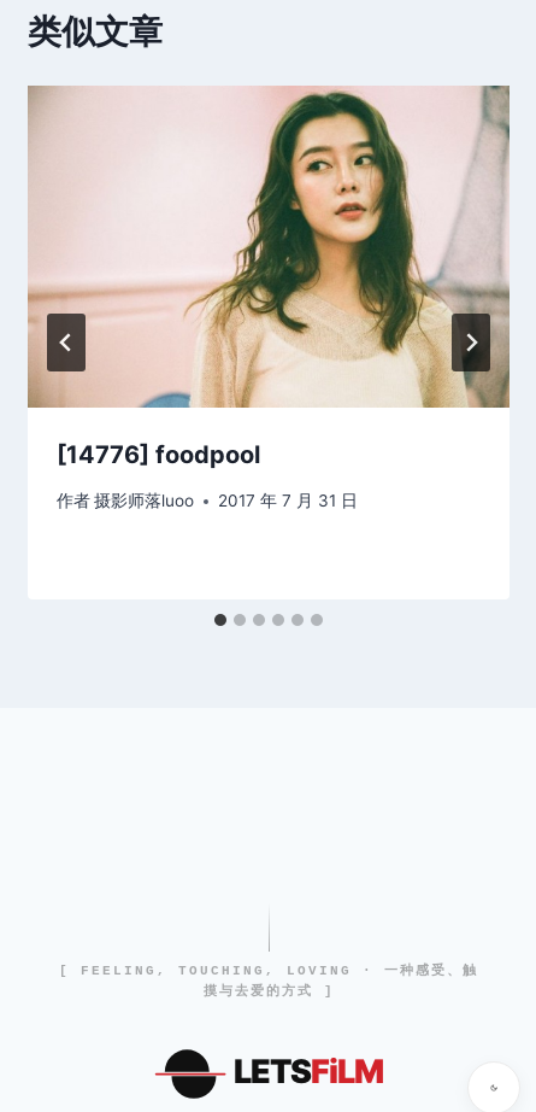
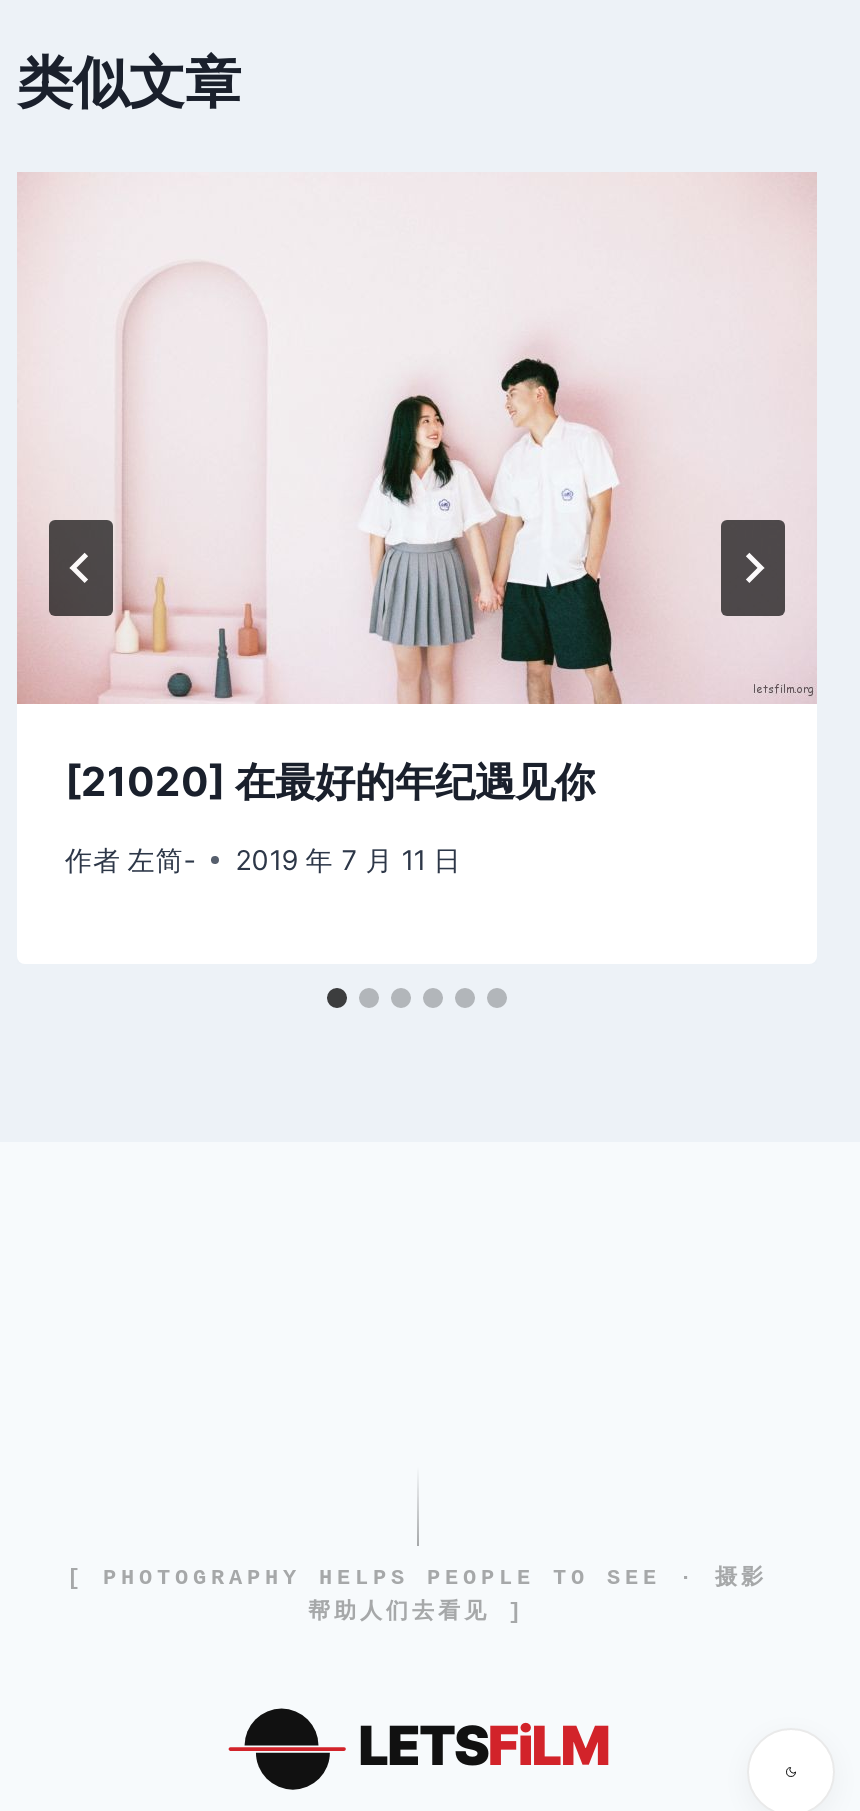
- [image]
- [14776] foodpool
+ [image]
+ [21020] 在最好的年纪遇见你

- 作者 摄影师落luoo
- 2017 年 7 月 31 日
+ 作者 左简-
+ 2019 年 7 月 11 日

- [ FEELING, TOUCHING, LOVING · 一种感受、触
- 摸与去爱的方式 ]
+ [ PHOTOGRAPHY HELPS PEOPLE TO SEE · 摄影
+ 帮助人们去看见 ]
